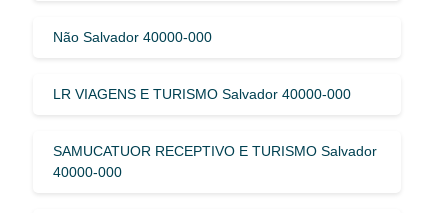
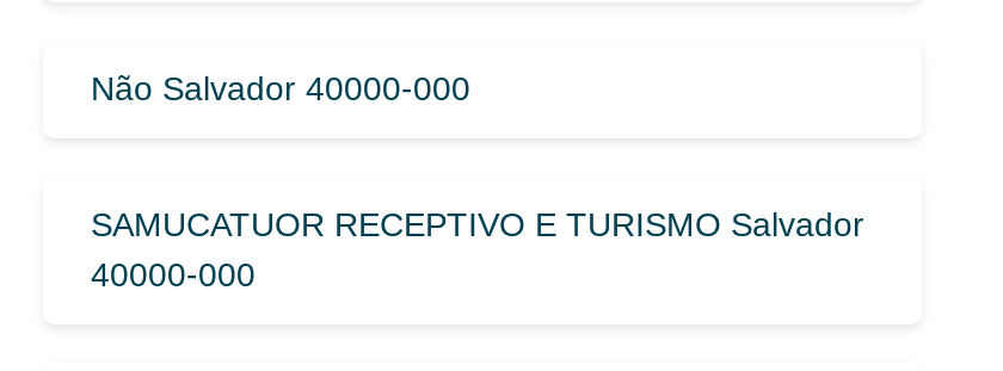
- LR VIAGENS E TURISMO Salvador 40000-000
